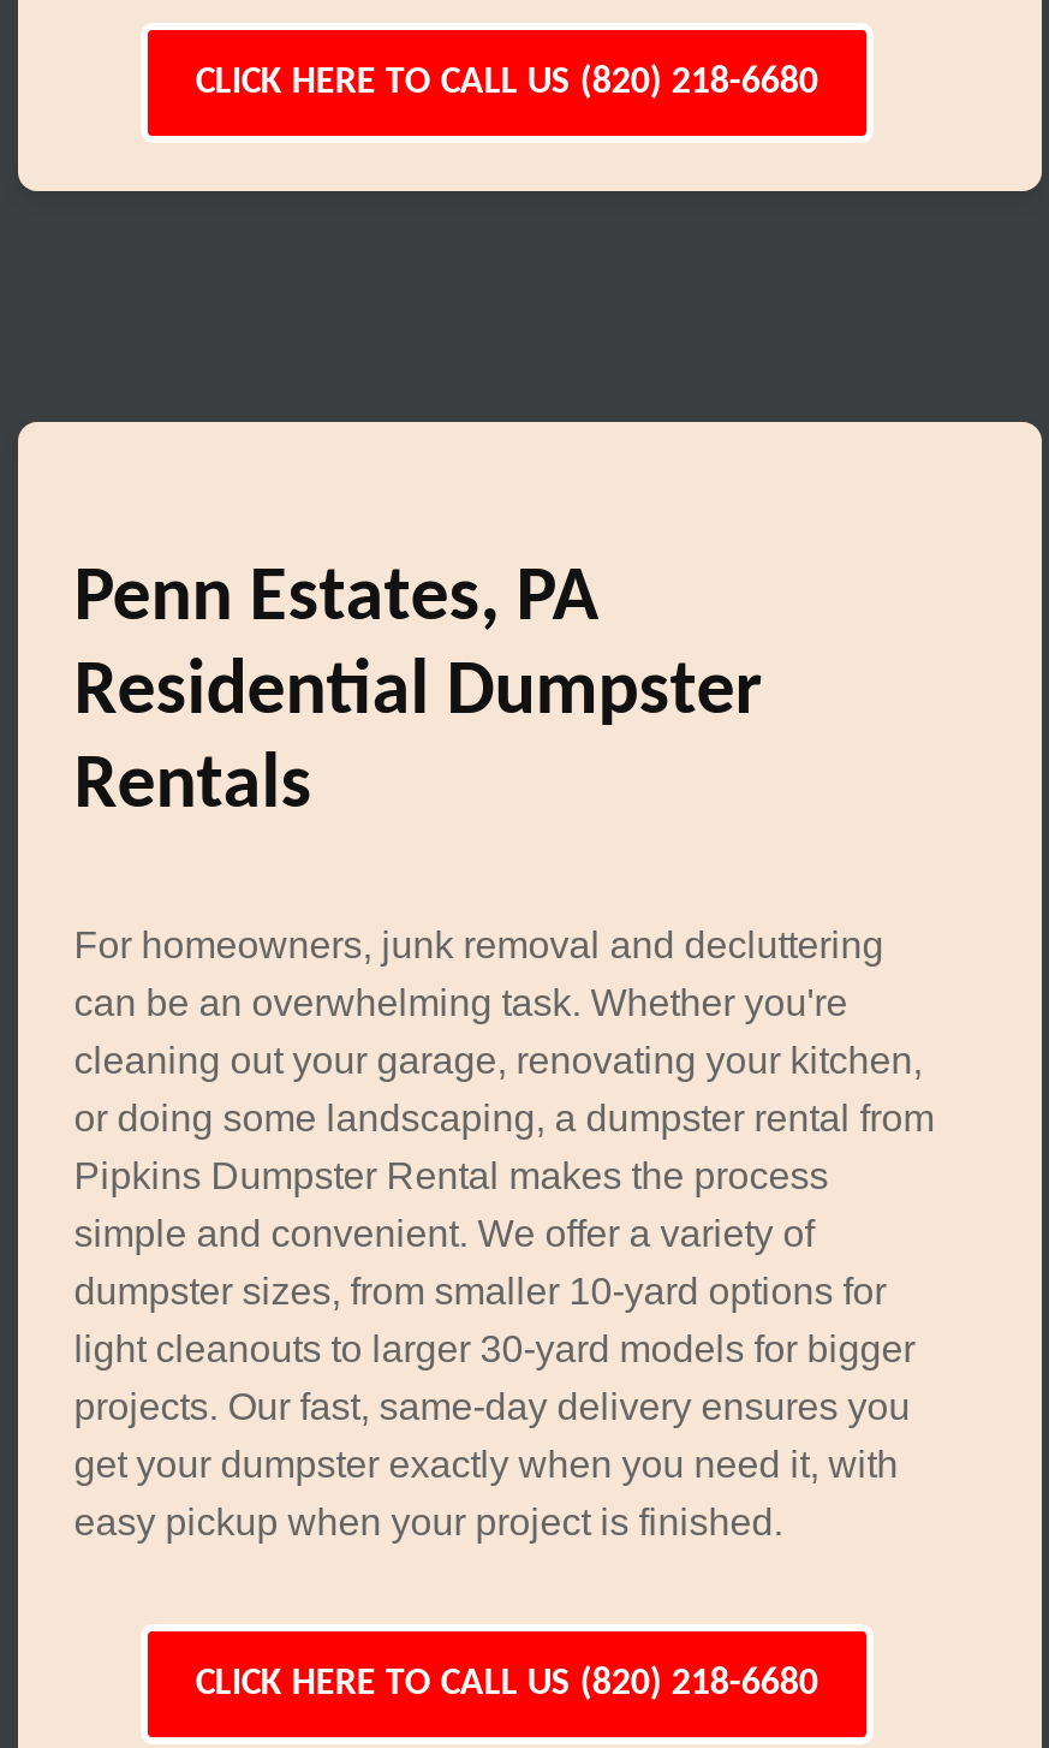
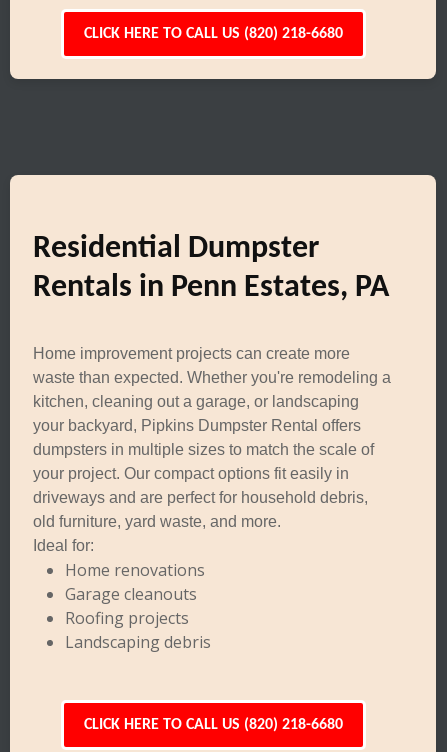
- Penn Estates, PA

moved up: Residential Dumpster

- Rentals
+ Rentals in Penn Estates, PA

- For homeowners, junk removal and decluttering
- can be an overwhelming task. Whether you're
- cleaning out your garage, renovating your kitchen,
- or doing some landscaping, a dumpster rental from
- Pipkins Dumpster Rental makes the process
- simple and convenient. We offer a variety of
- dumpster sizes, from smaller 10-yard options for
- light cleanouts to larger 30-yard models for bigger
- projects. Our fast, same-day delivery ensures you
- get your dumpster exactly when you need it, with
- easy pickup when your project is finished.
+ Home improvement projects can create more
+ waste than expected. Whether you're remodeling a
+ kitchen, cleaning out a garage, or landscaping
+ your backyard, Pipkins Dumpster Rental offers
+ dumpsters in multiple sizes to match the scale of
+ your project. Our compact options fit easily in
+ driveways and are perfect for household debris,
+ old furniture, yard waste, and more.
+ Ideal for:
+ Home renovations
+ Garage cleanouts
+ Roofing projects
+ Landscaping debris
